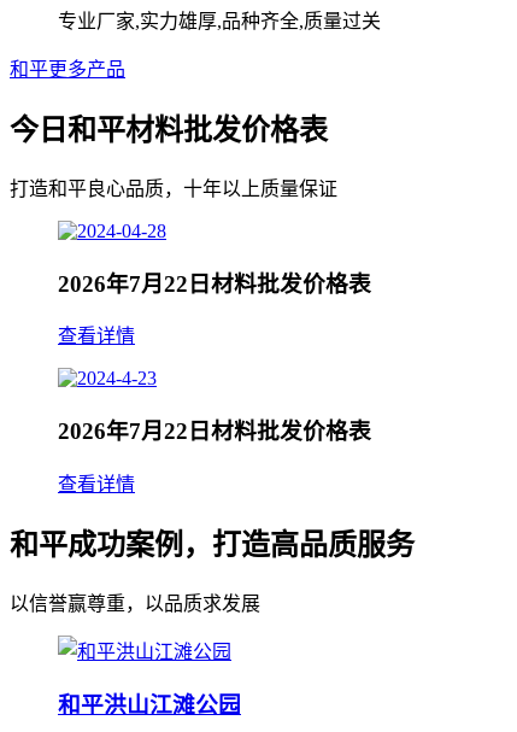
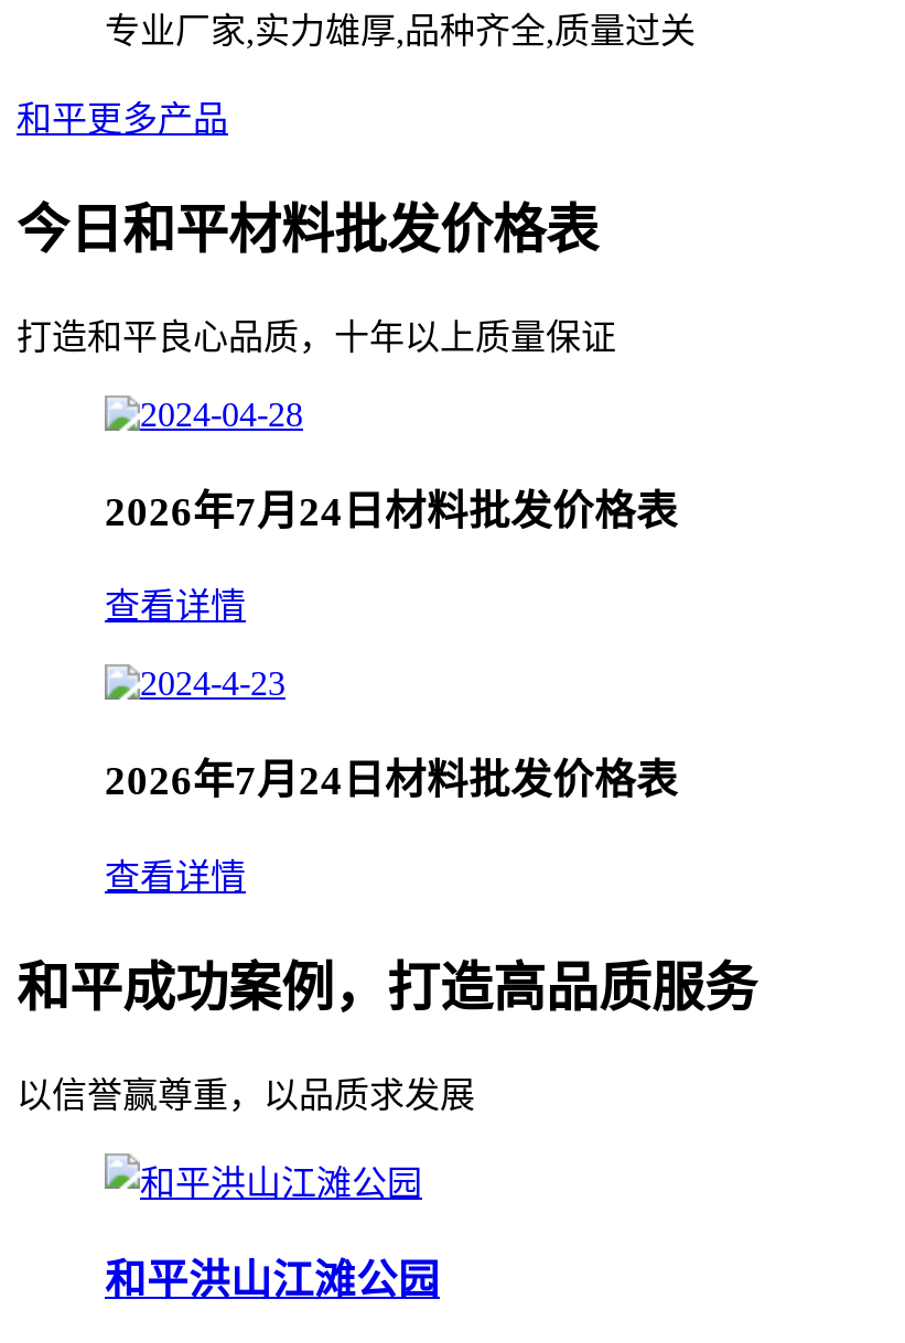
- 2026年7月22日材料批发价格表
+ 2026年7月24日材料批发价格表

- 2026年7月22日材料批发价格表
+ 2026年7月24日材料批发价格表
